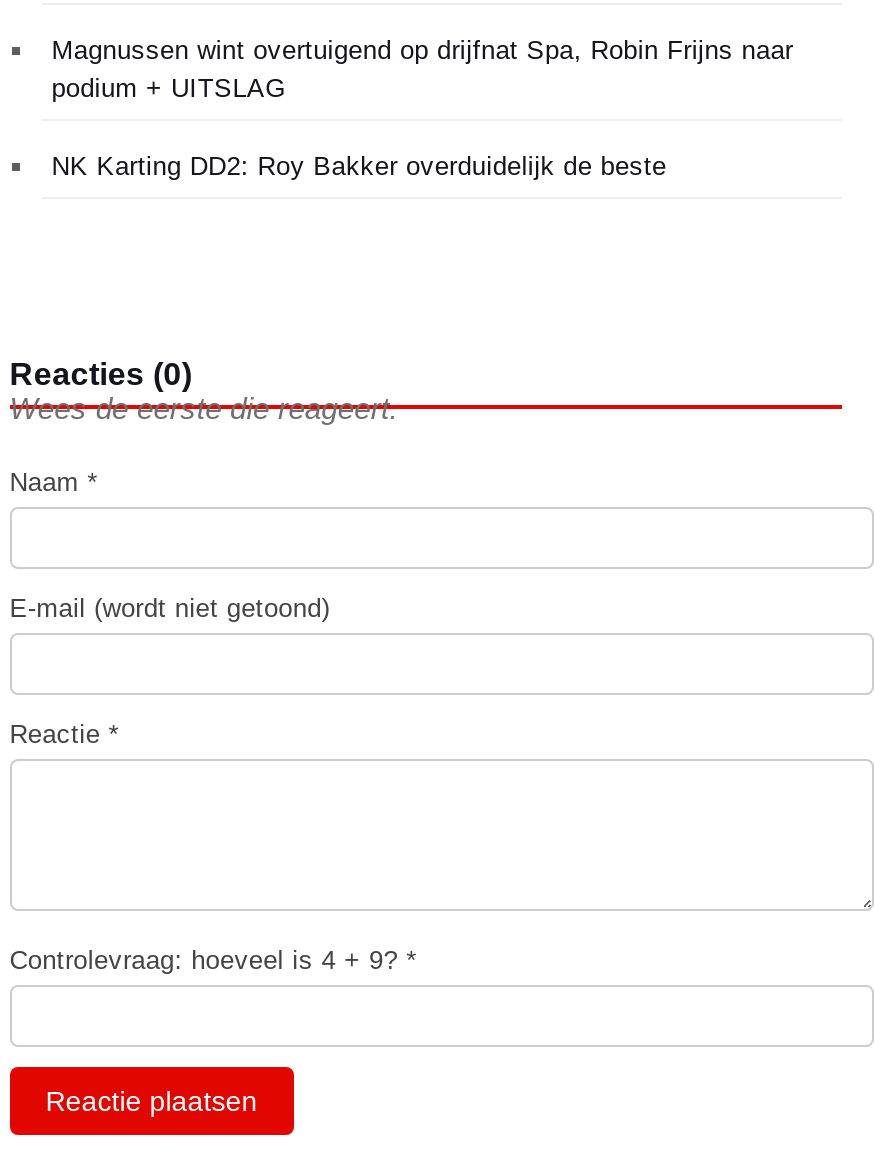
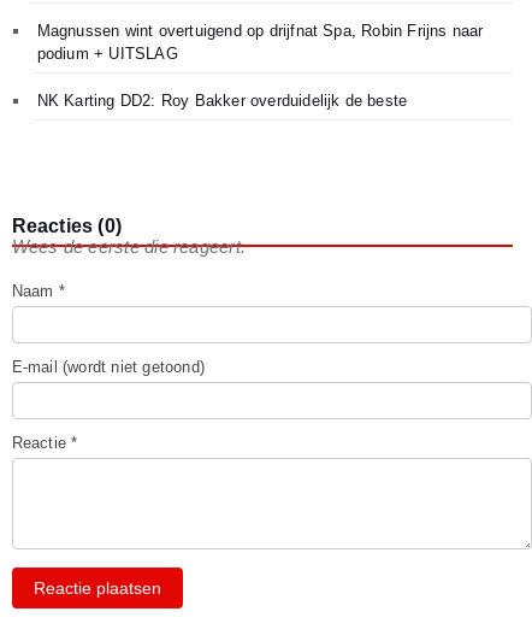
- Controlevraag: hoeveel is 4 + 9? *
